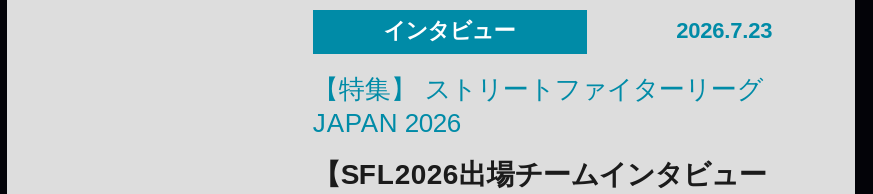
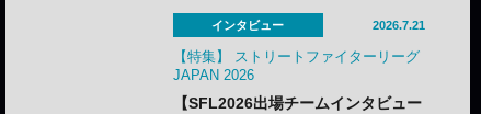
- 2026.7.23
+ 2026.7.21
